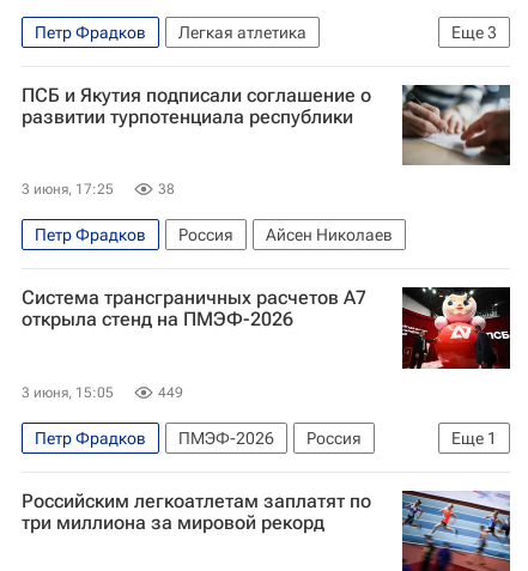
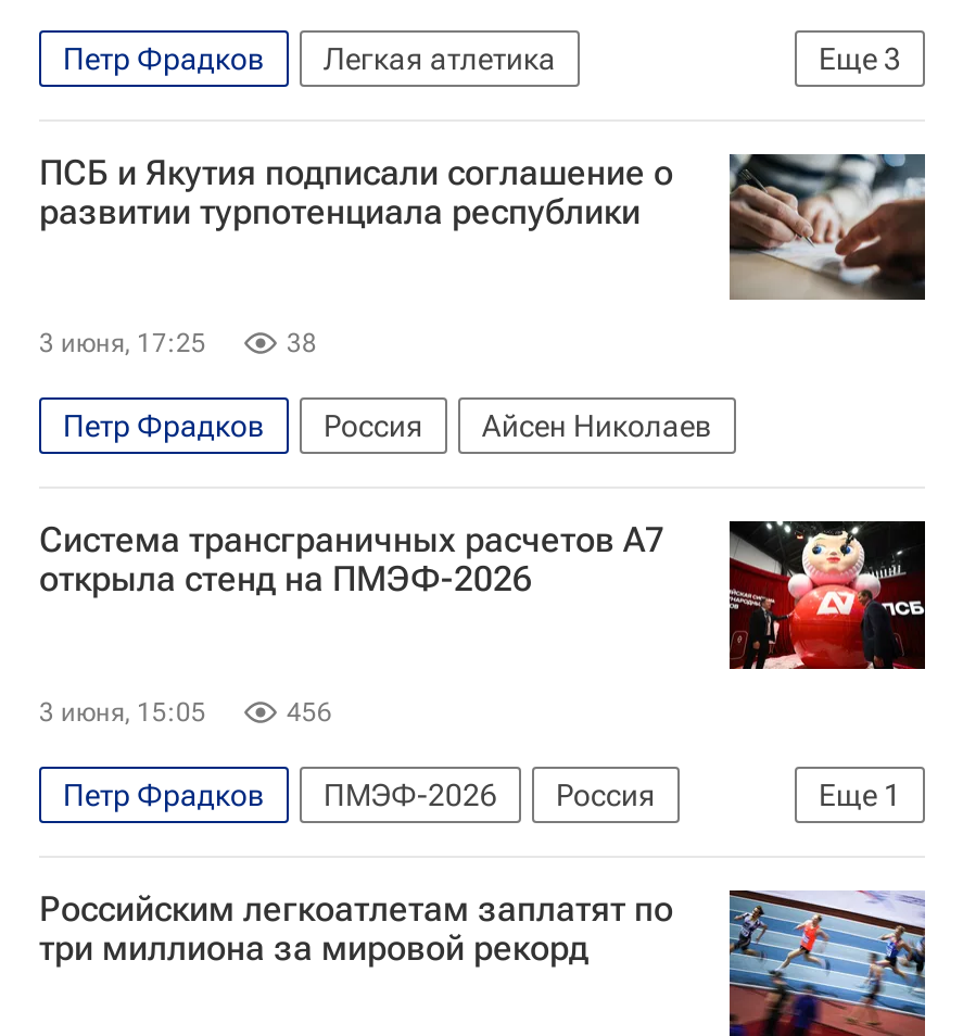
- 449
+ 456
